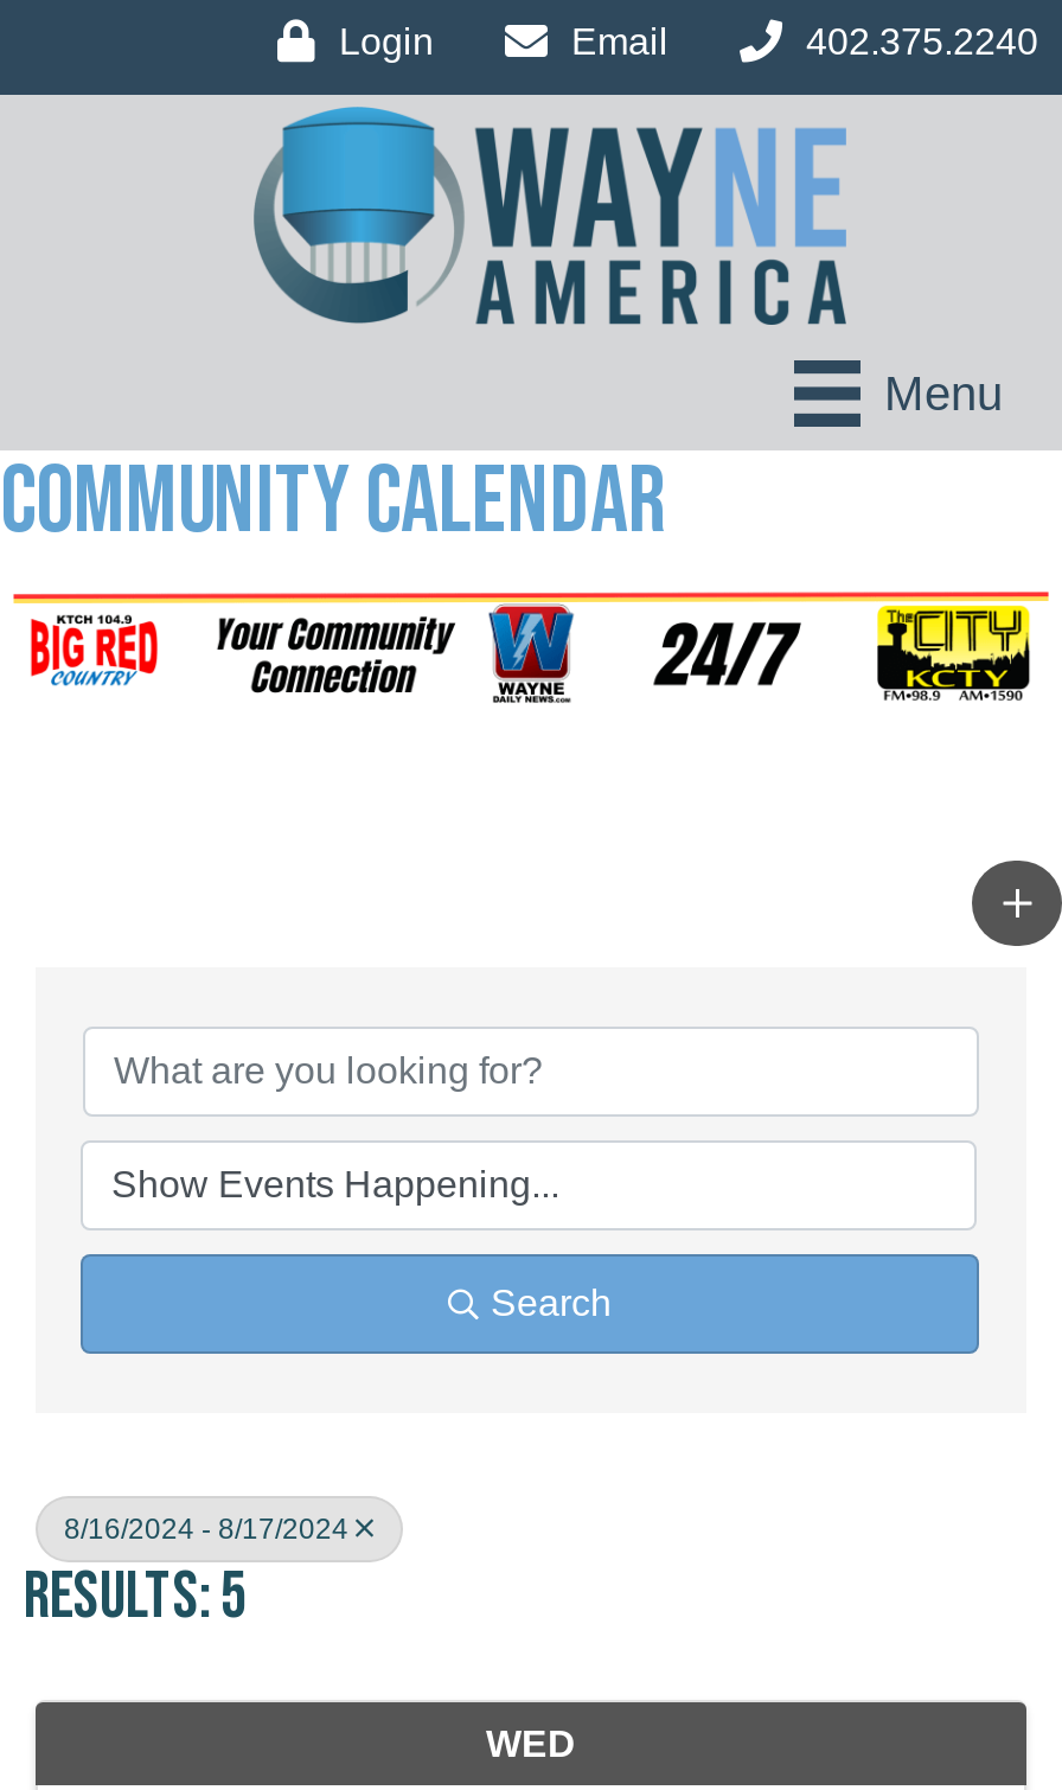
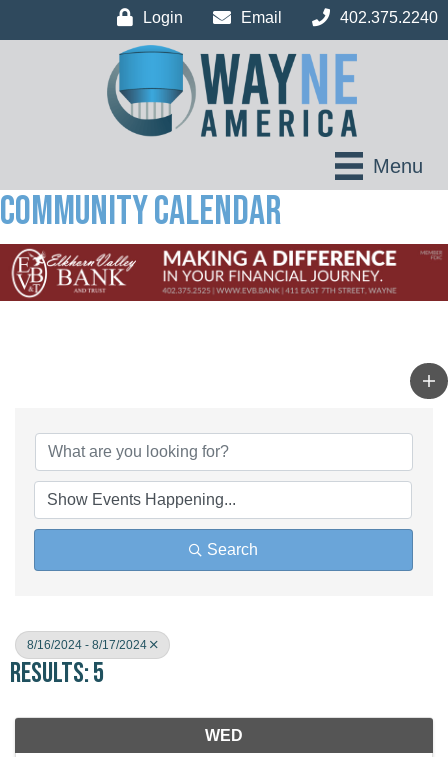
- [image]
+ [image]
